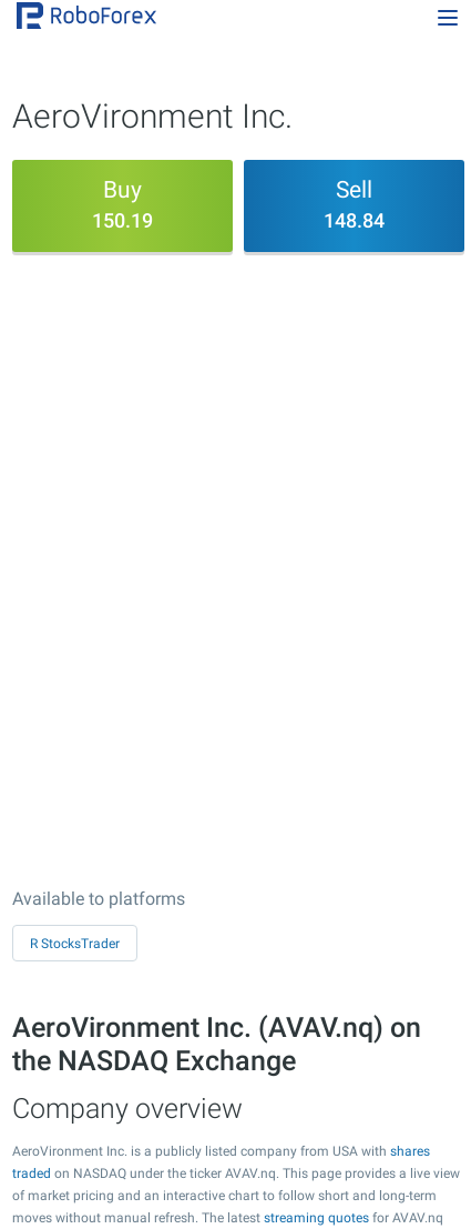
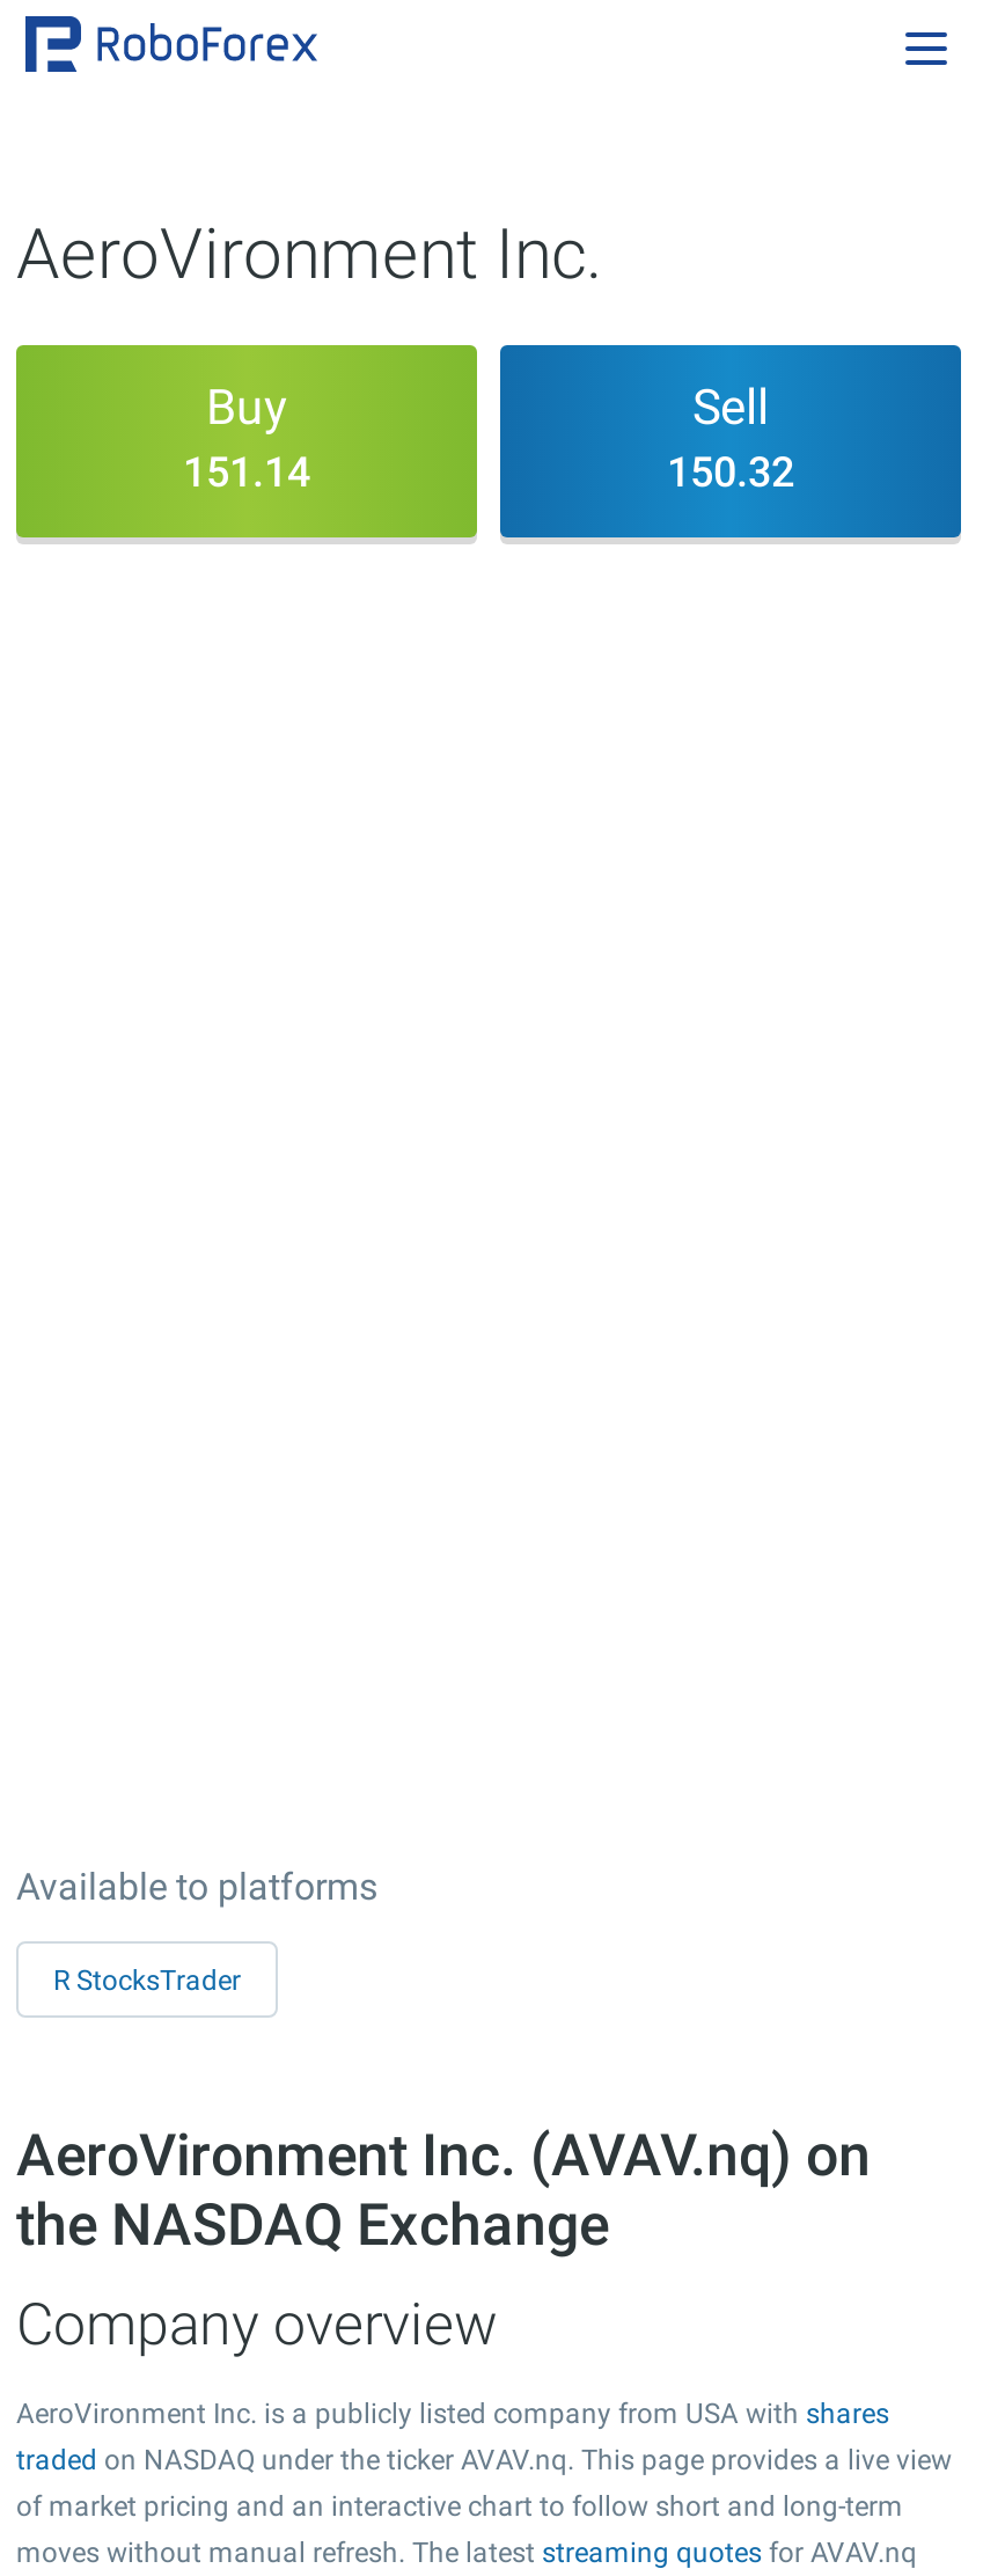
- 150.19
+ 151.14

- 148.84
+ 150.32
